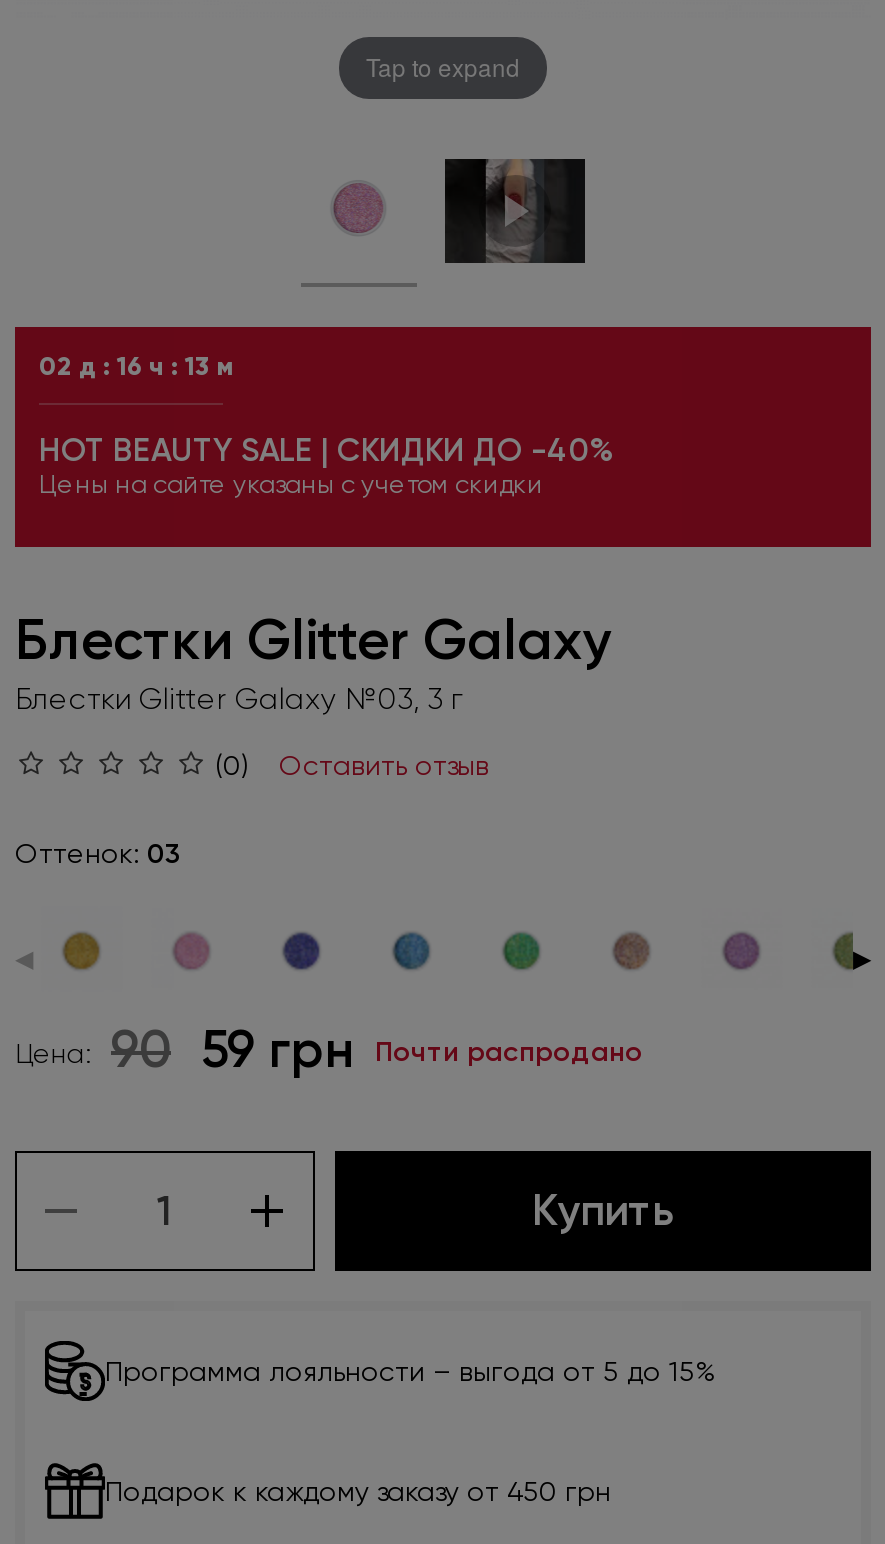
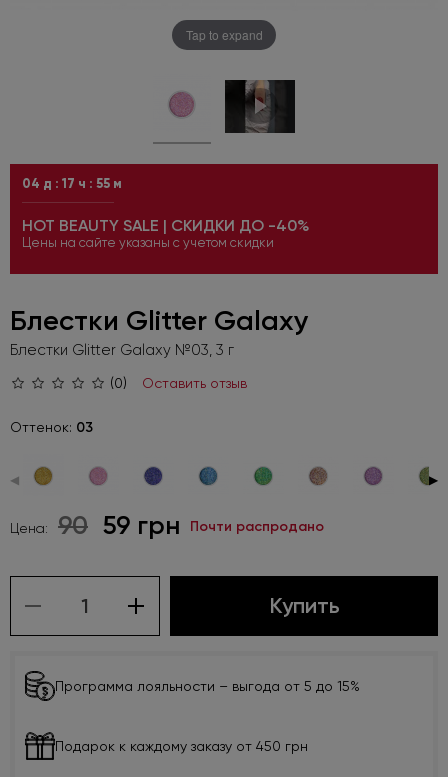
- 02 д : 16 ч : 13 м
+ 04 д : 17 ч : 55 м
